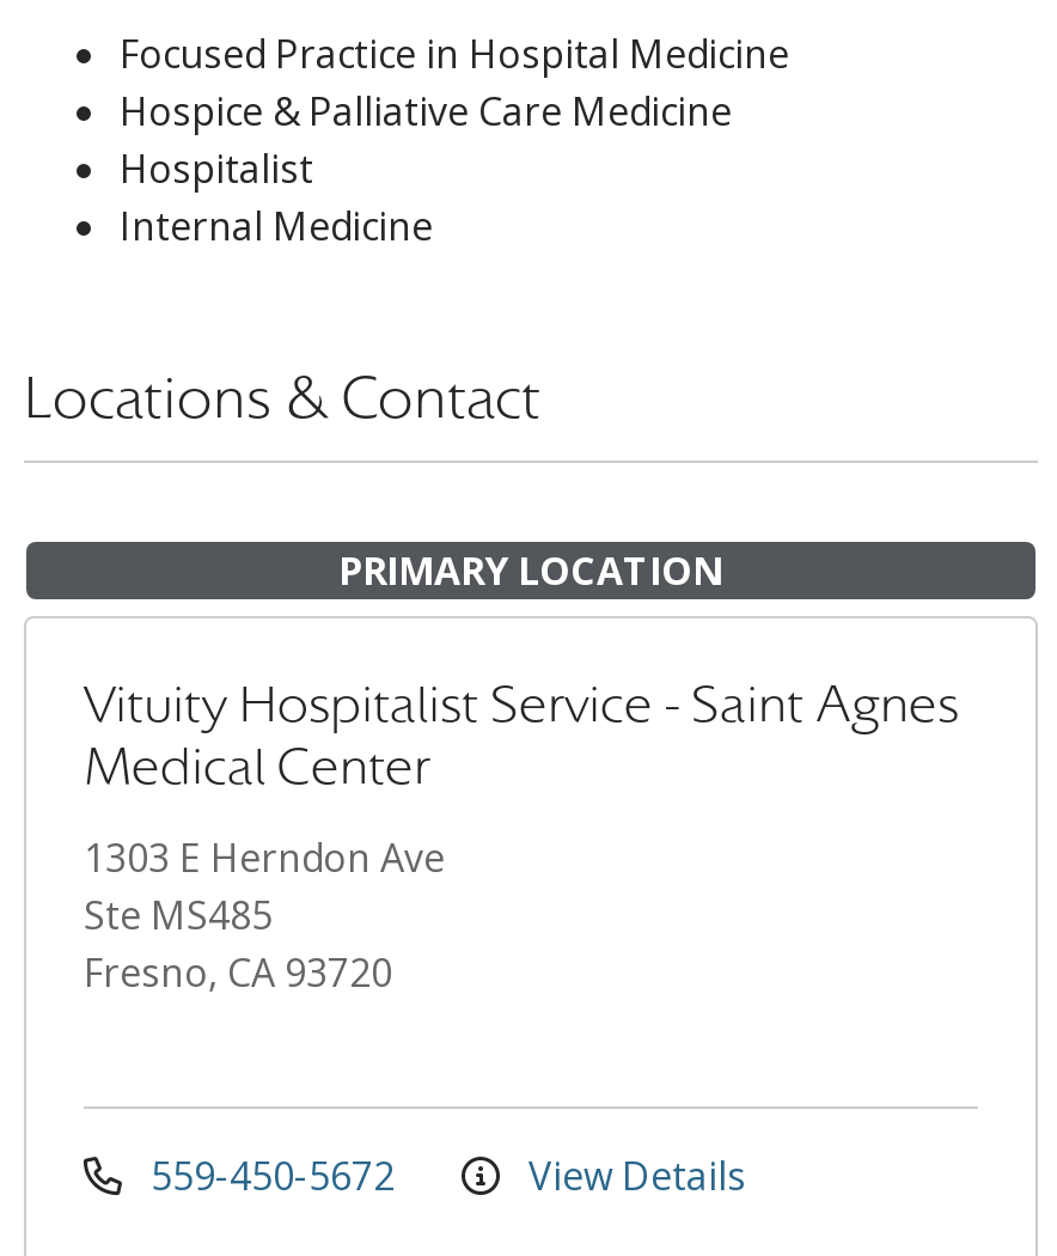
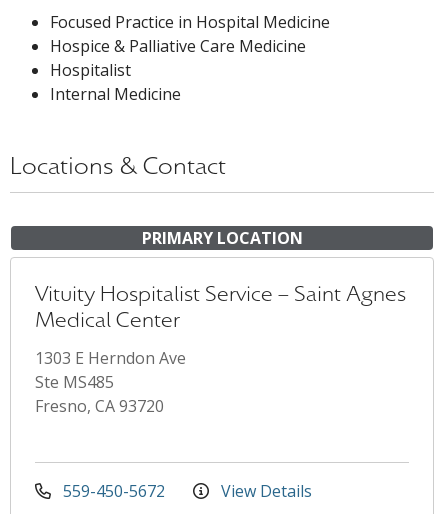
- Vituity Hospitalist Service - Saint Agnes
+ Vituity Hospitalist Service – Saint Agnes
